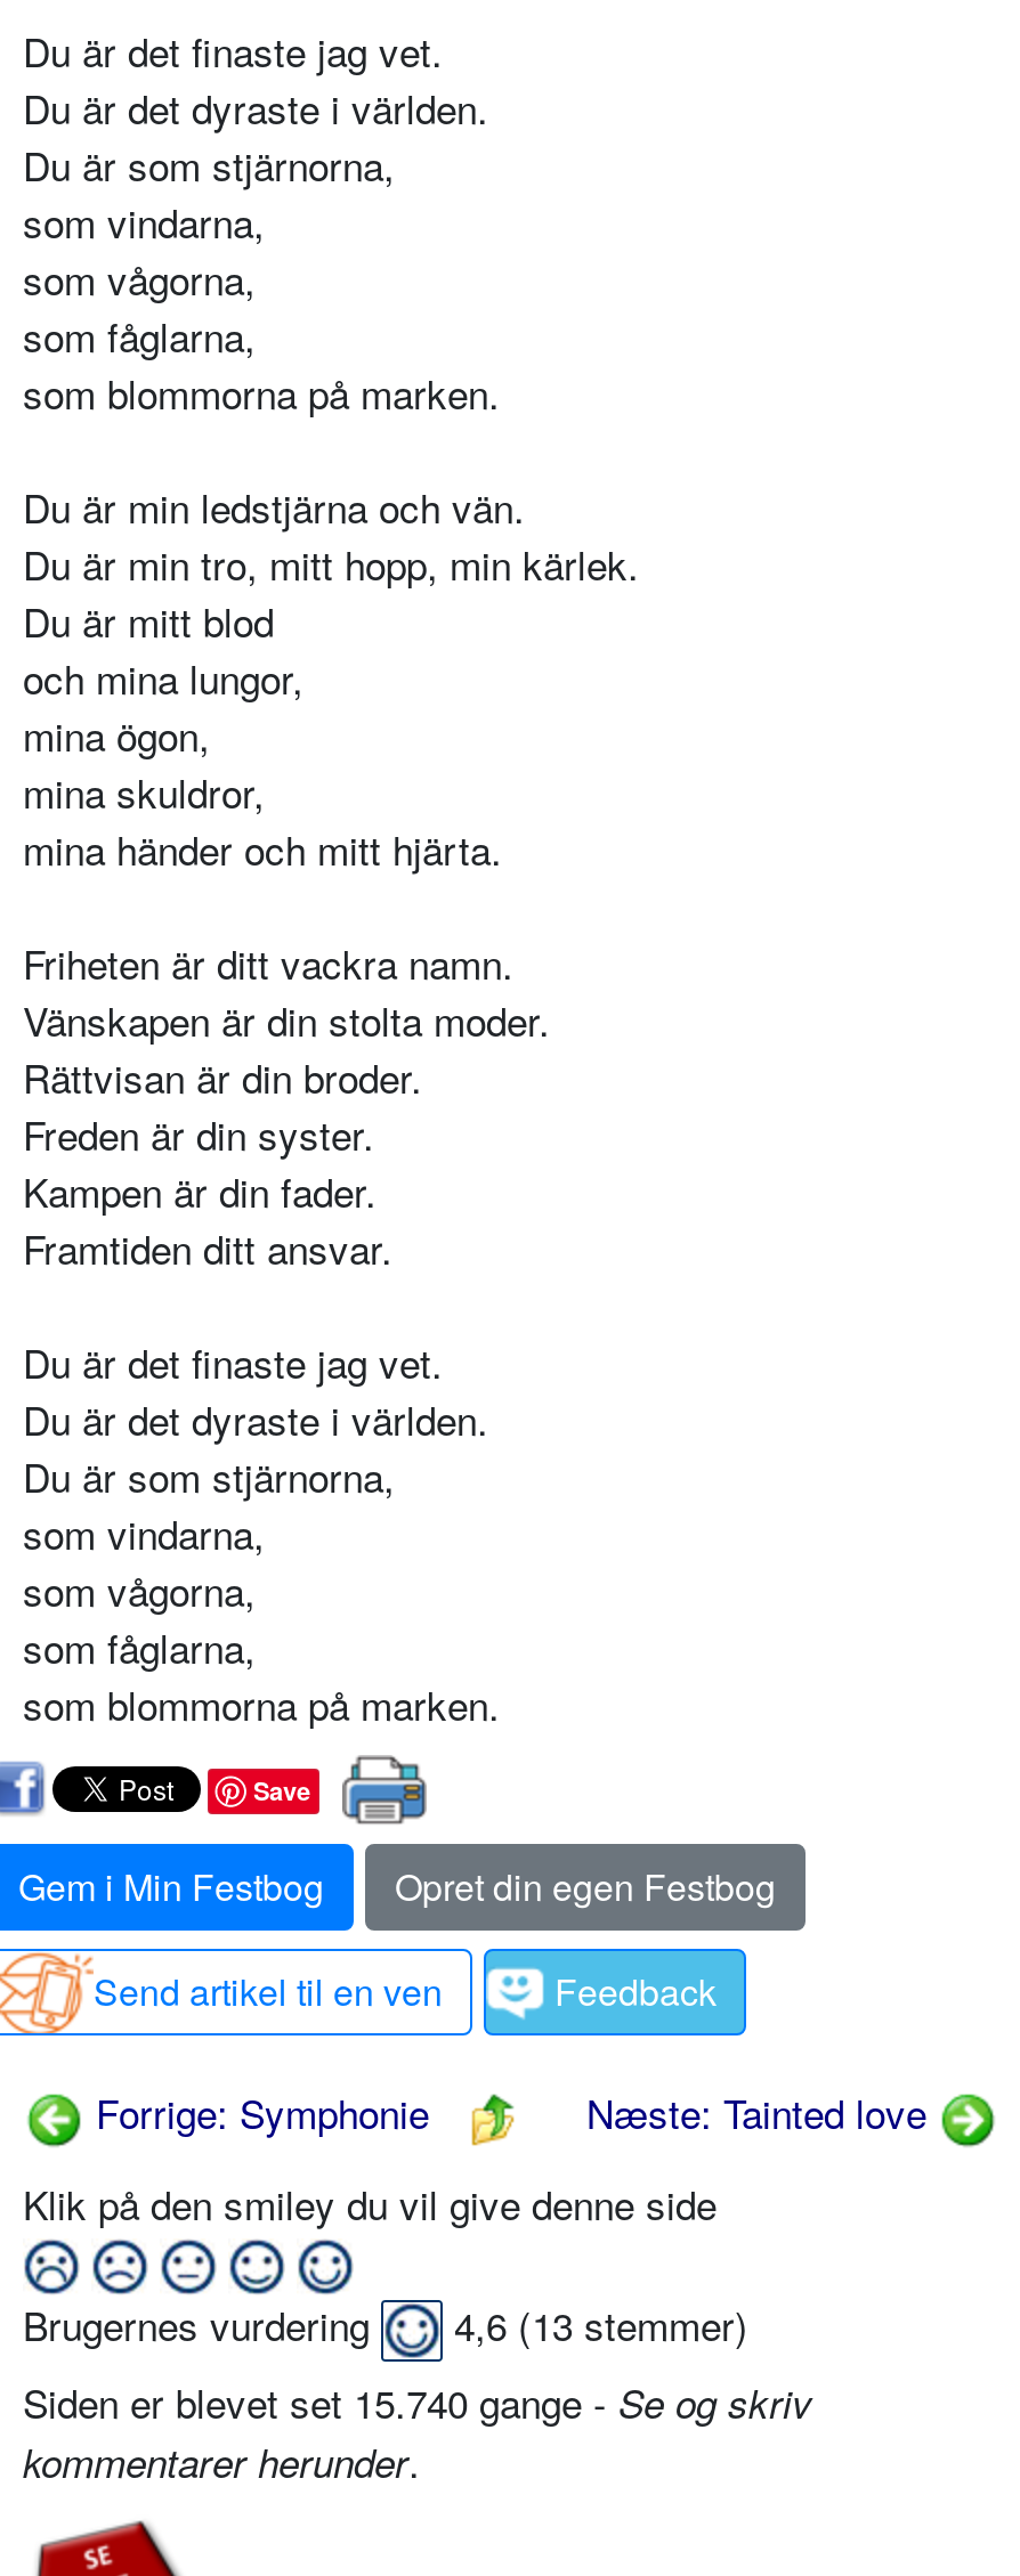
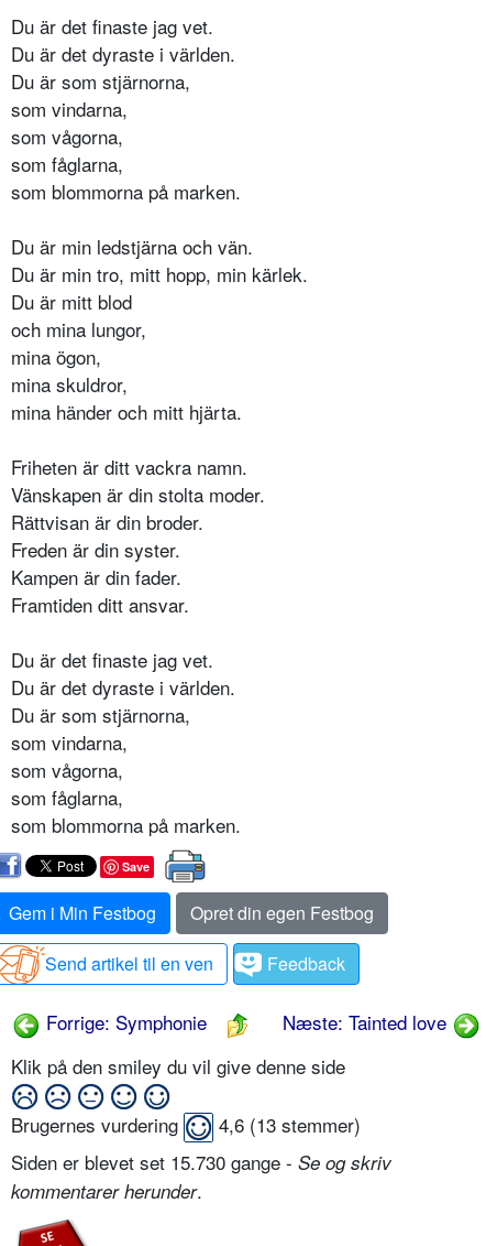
- Siden er blevet set 15.740 gange - Se og skriv
+ Siden er blevet set 15.730 gange - Se og skriv
